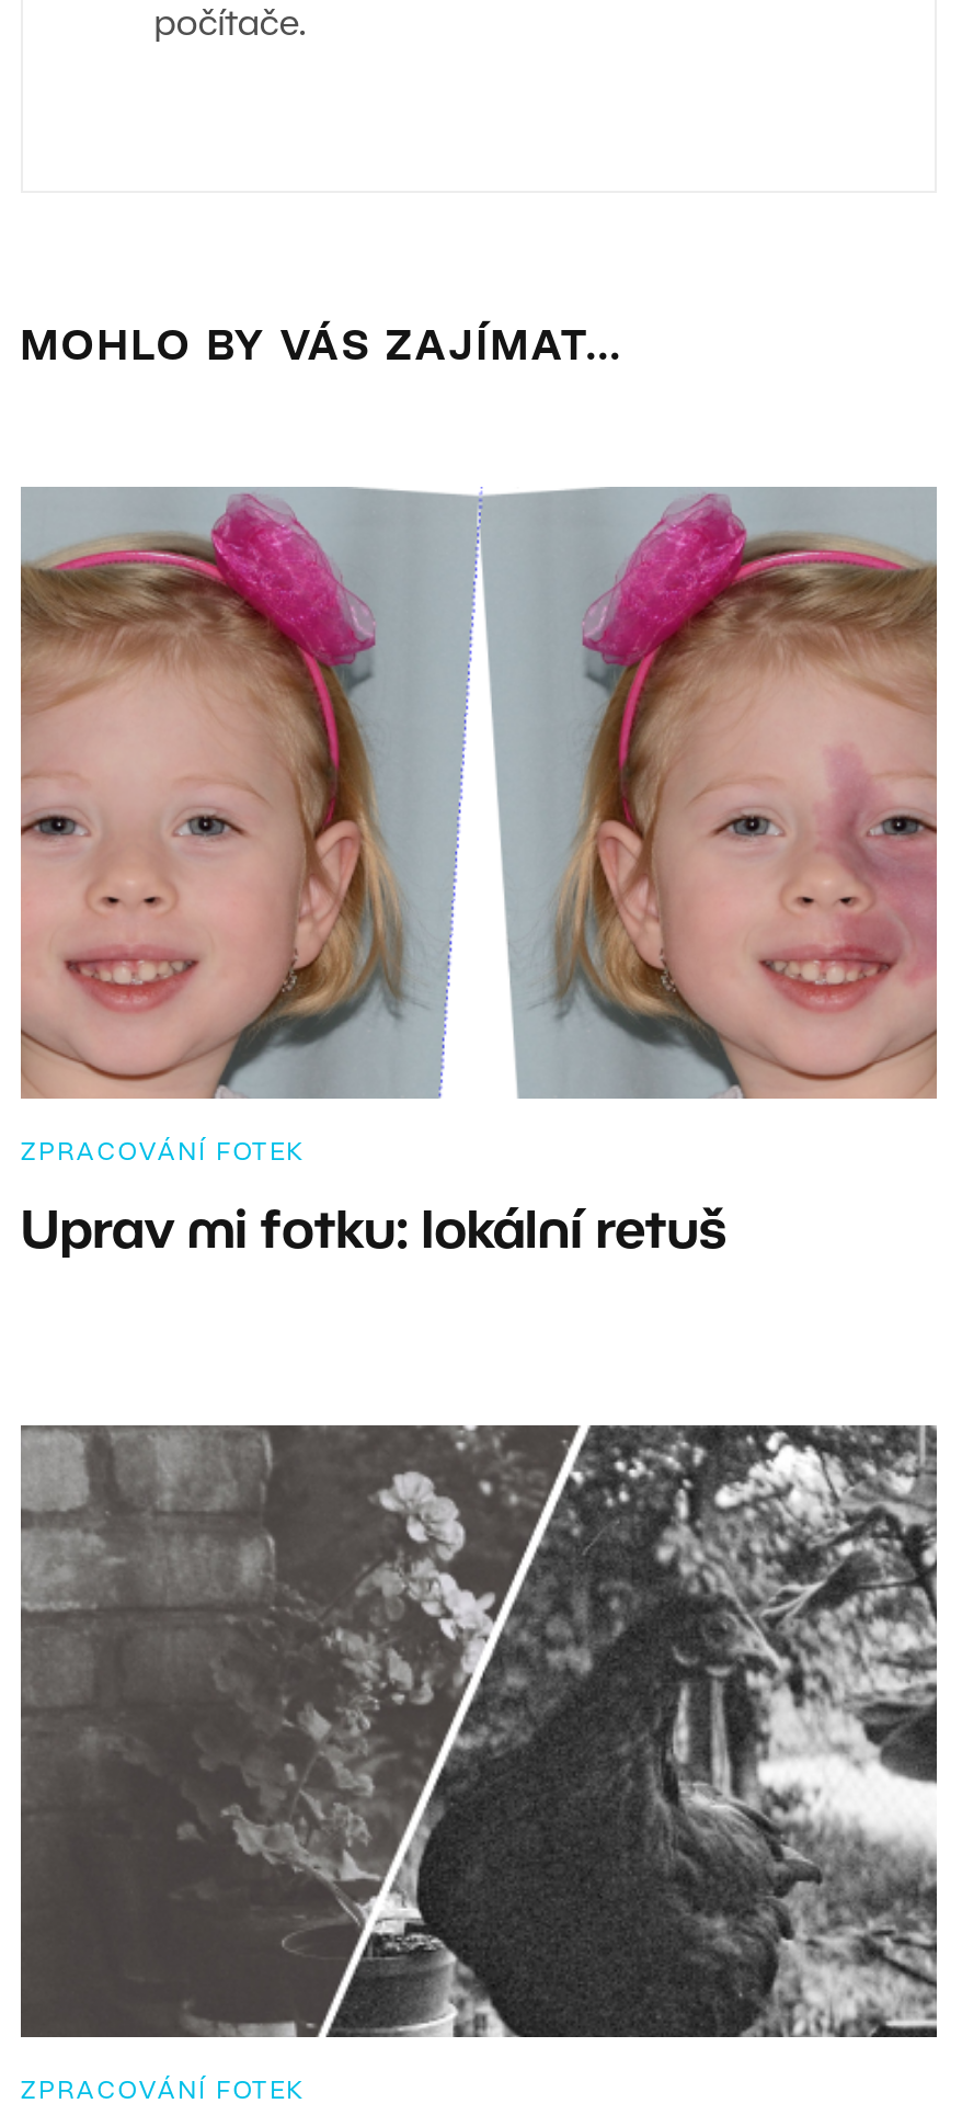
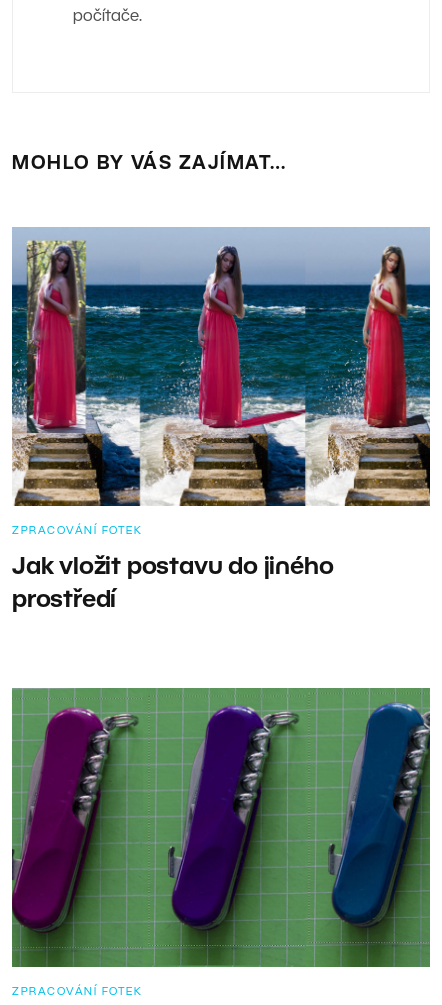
- [image]
+ [image]

- Uprav mi fotku: lokální retuš
+ Jak vložit postavu do jiného
+ prostředí

- [image]
+ [image]
